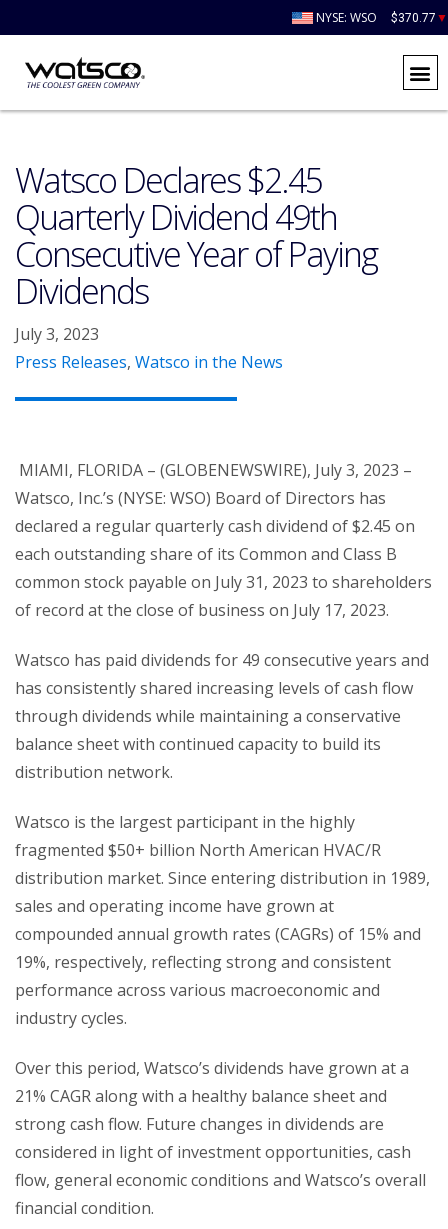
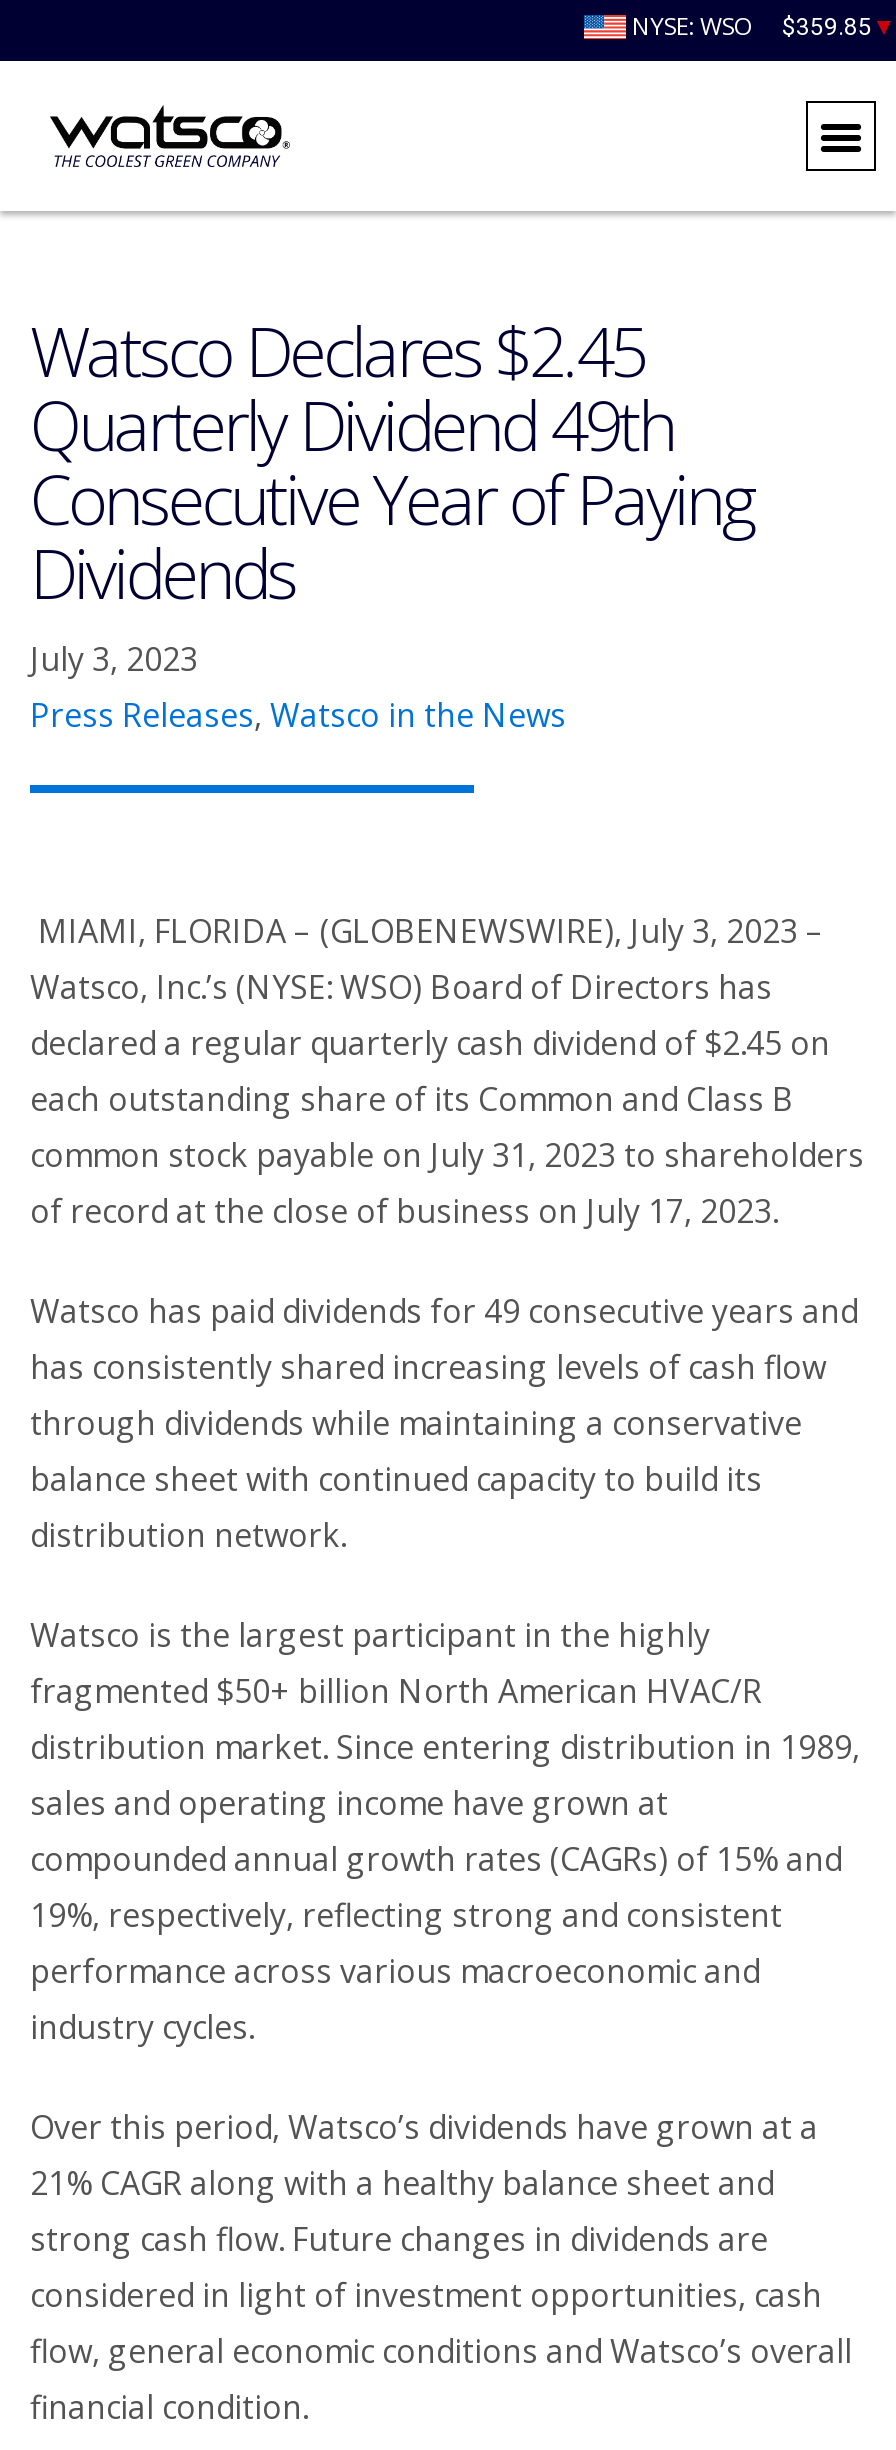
- NYSE: WSO $370.77
+ NYSE: WSO $359.85
